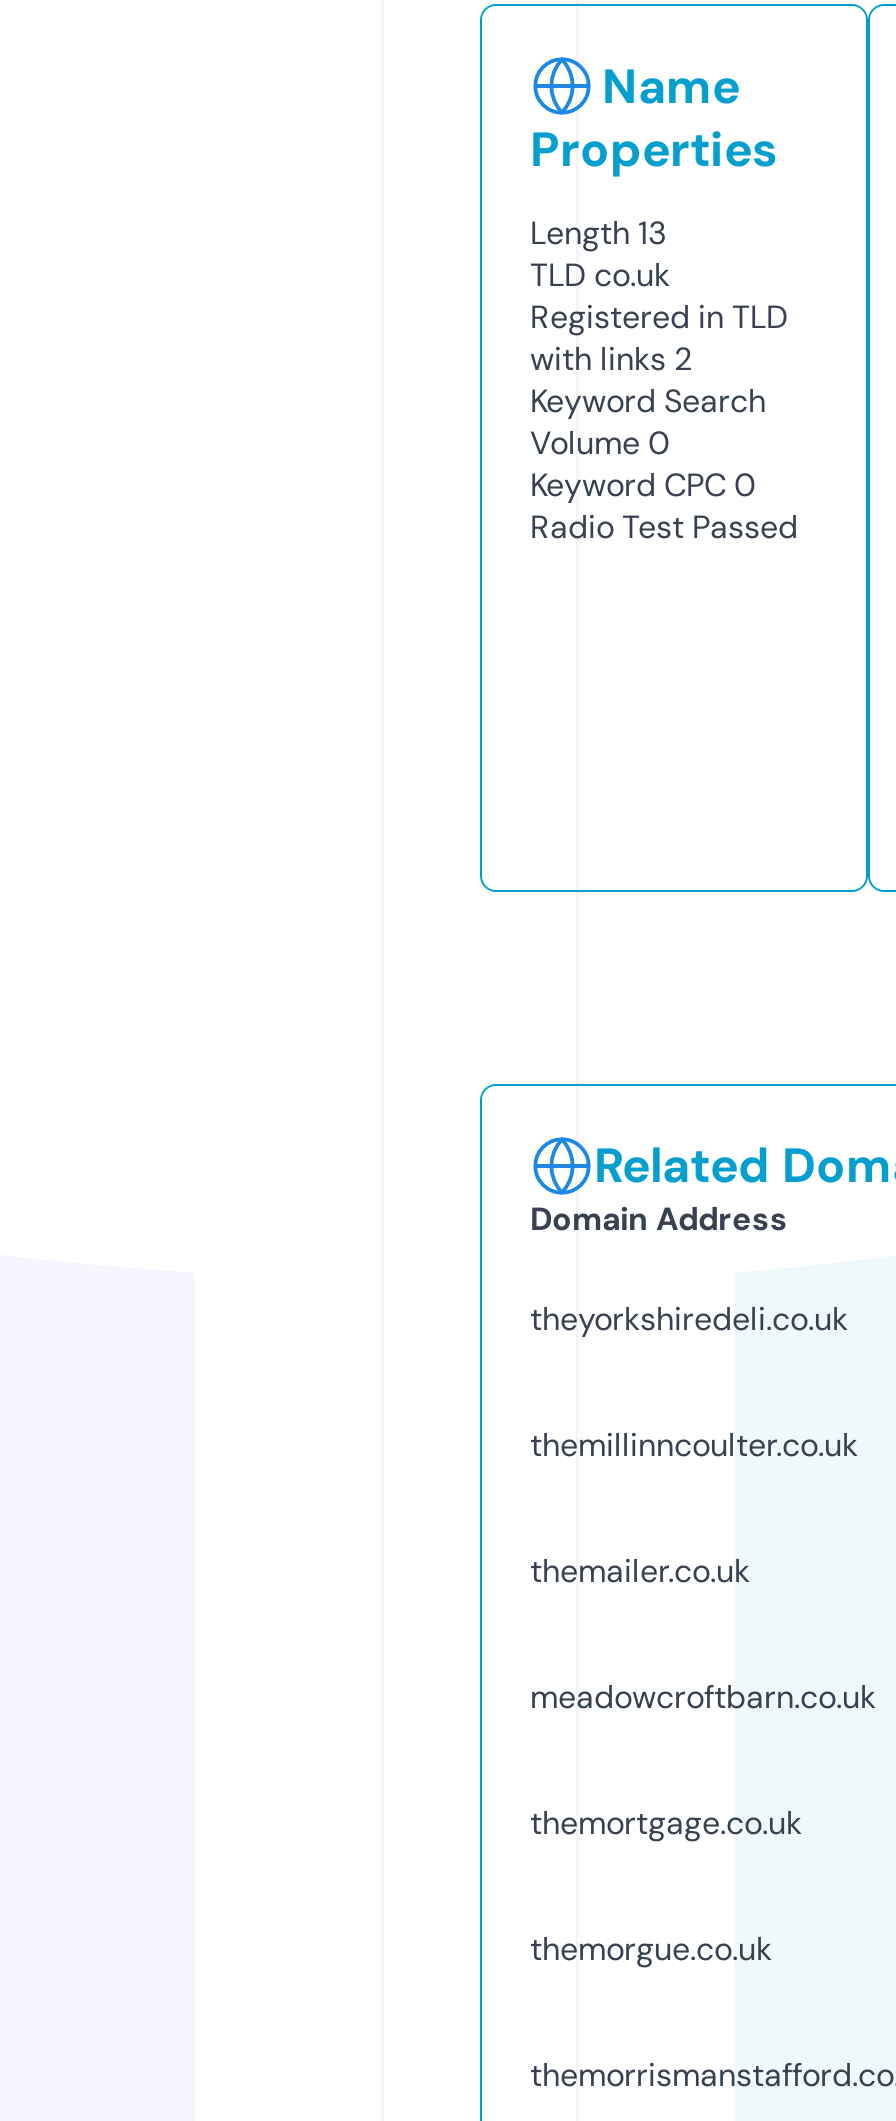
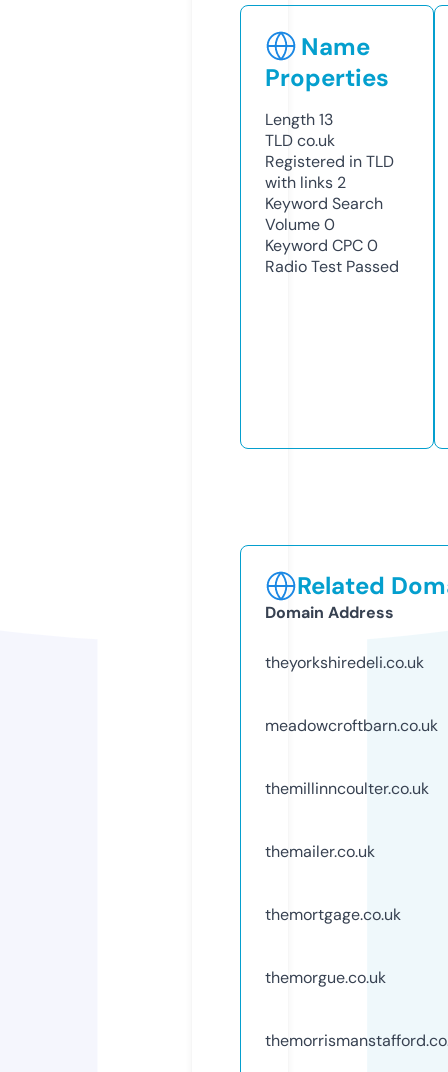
moved down: themillinncoulter.co.uk | themailer.co.uk

moved up: meadowcroftbarn.co.uk
